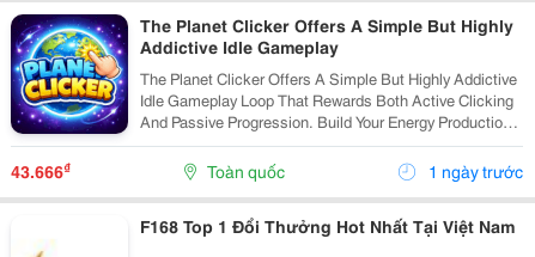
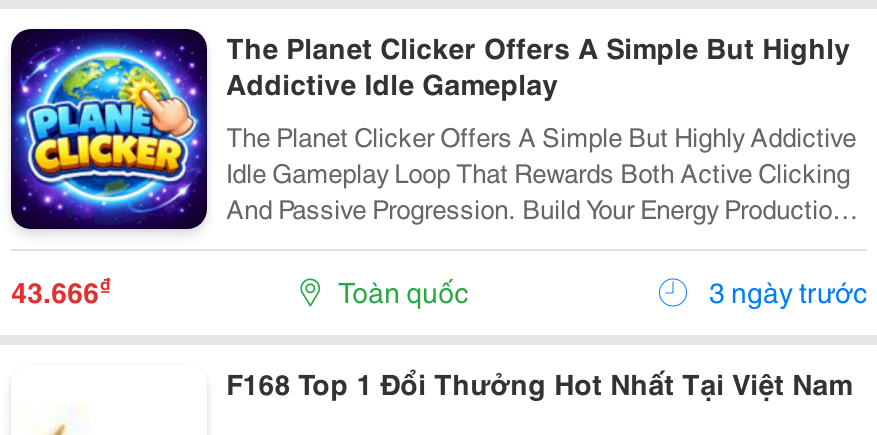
- 1 ngày trước
+ 3 ngày trước
